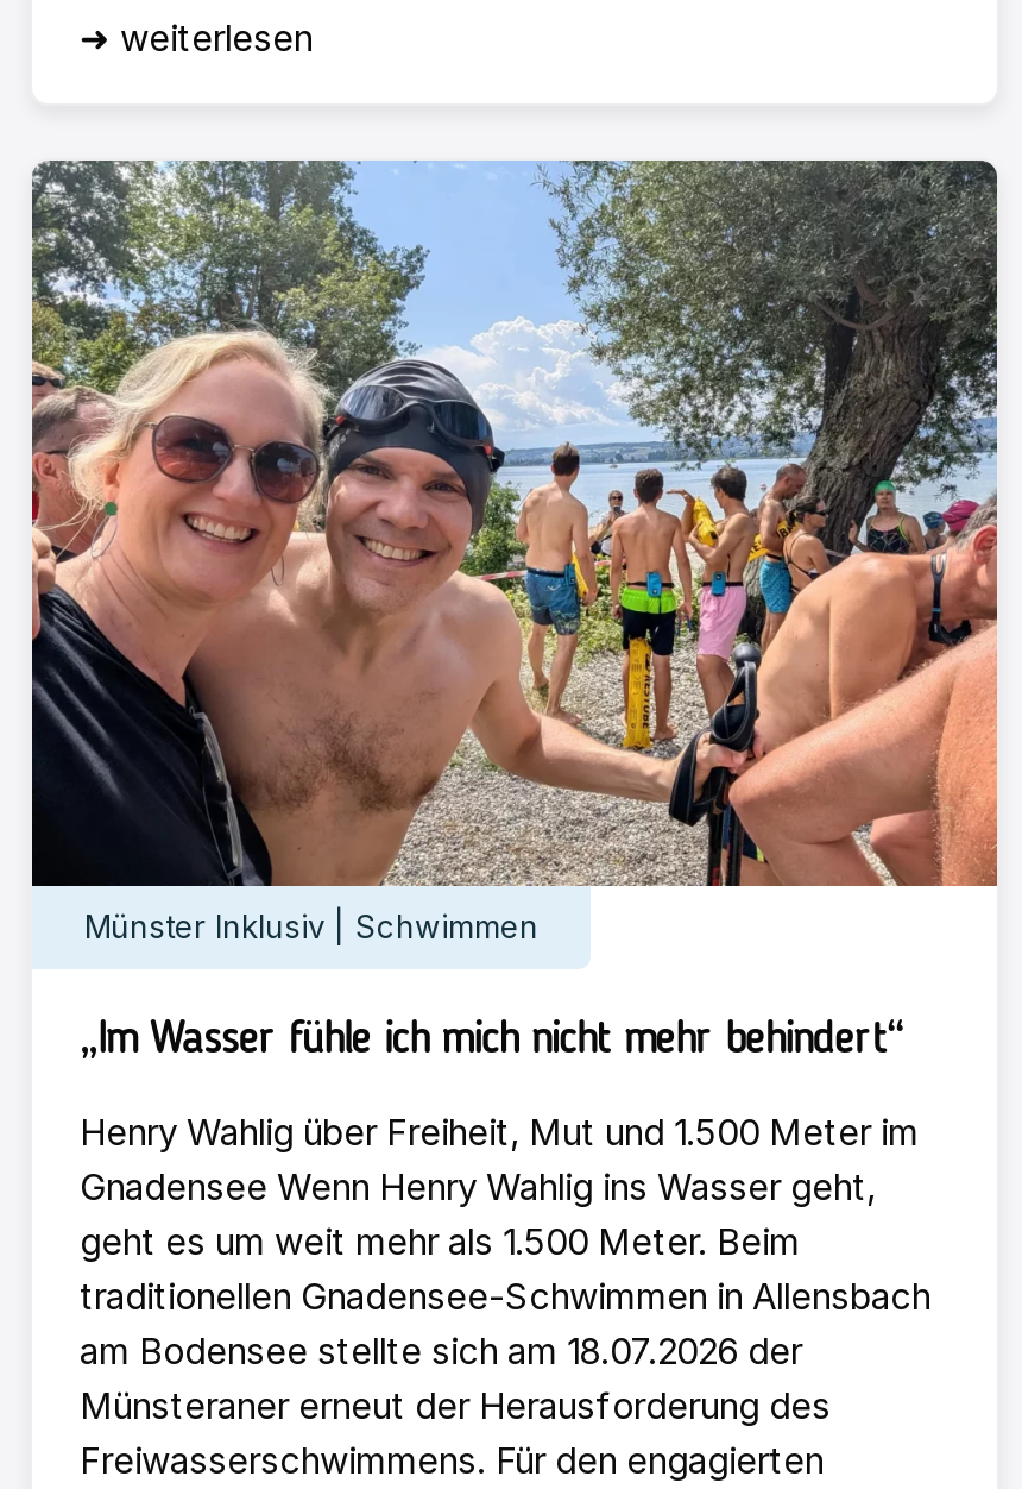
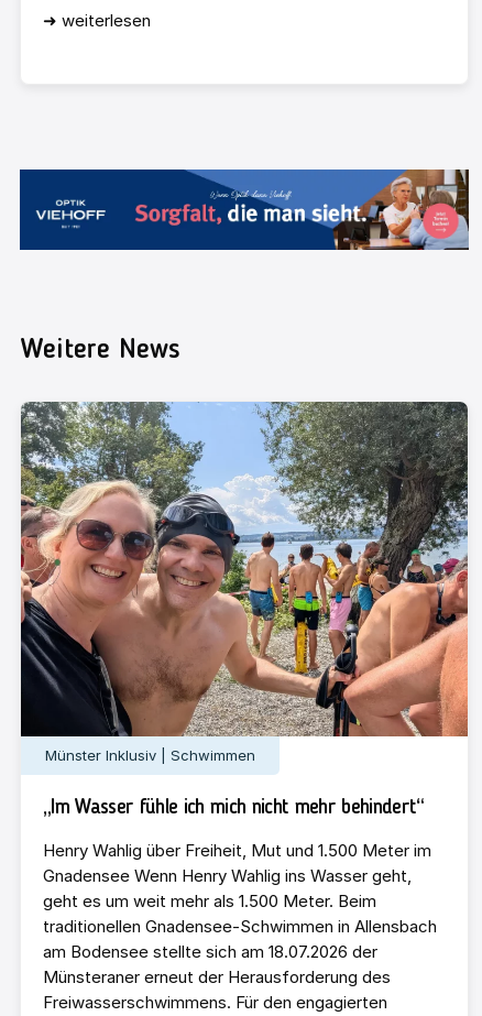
+ [image]

+ Weitere News
